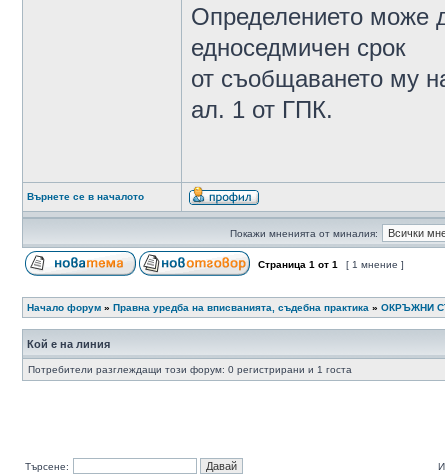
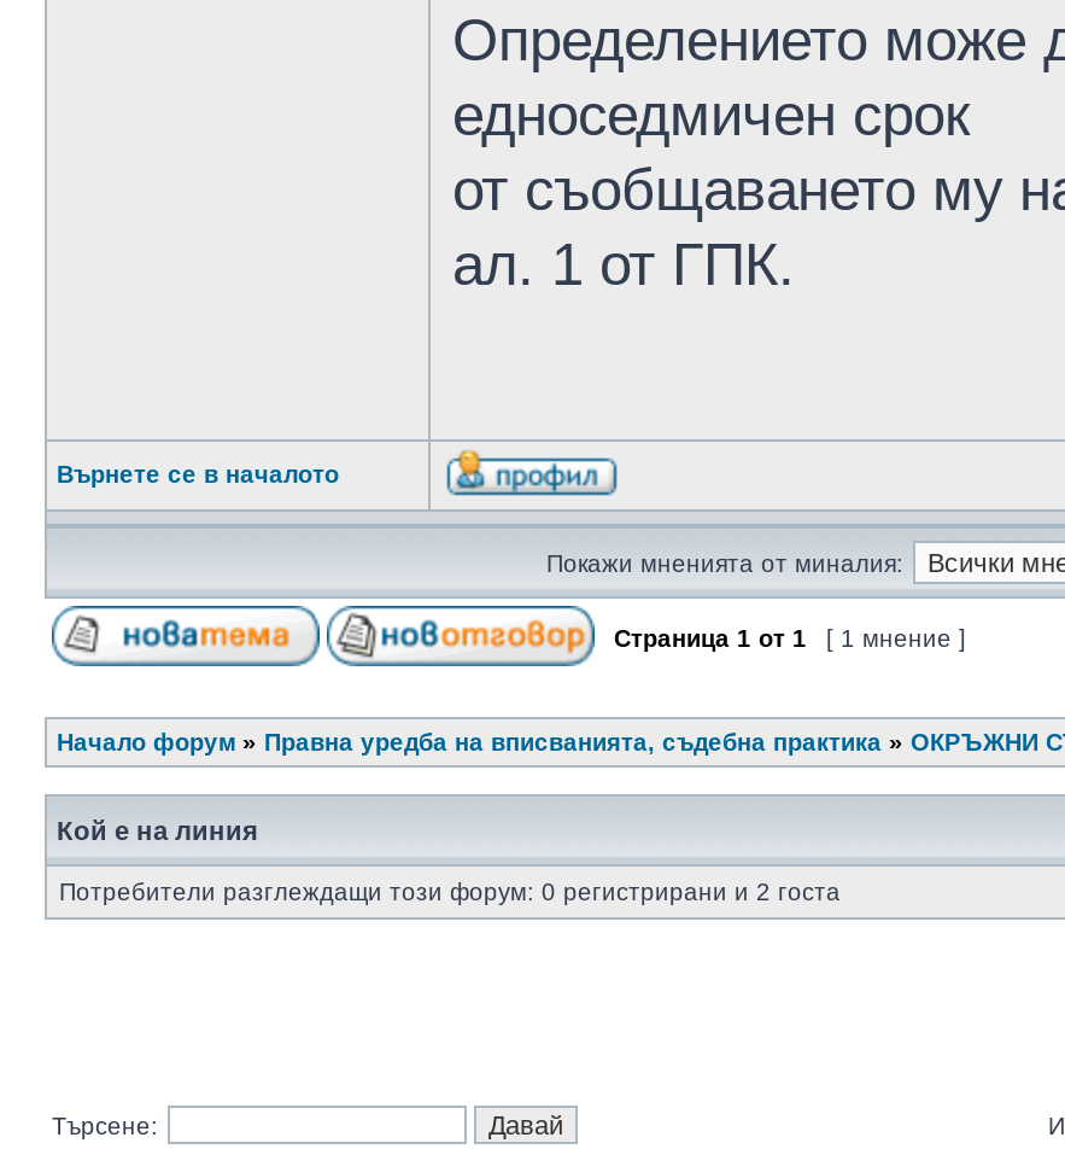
- Потребители разглеждащи този форум: 0 регистрирани и 1 госта
+ Потребители разглеждащи този форум: 0 регистрирани и 2 госта
